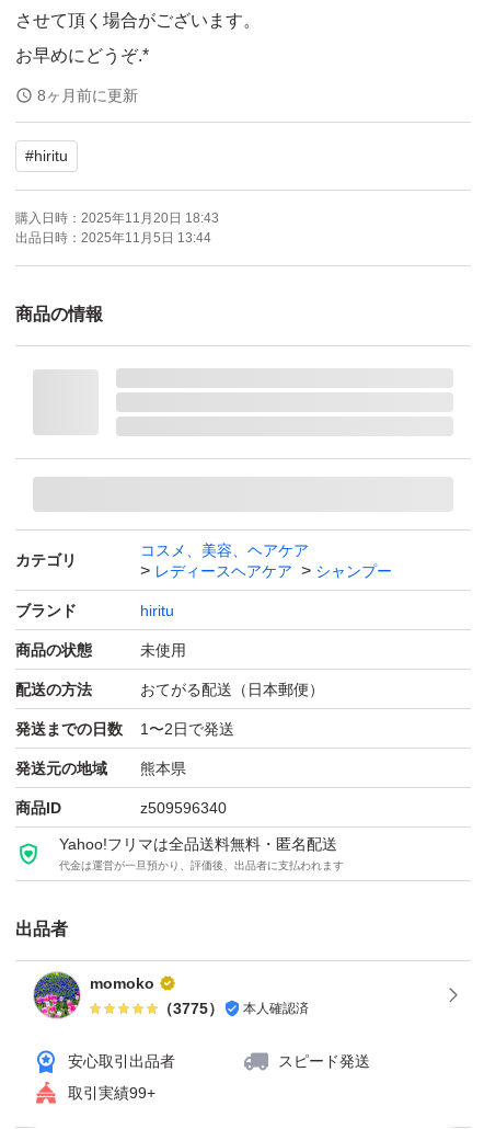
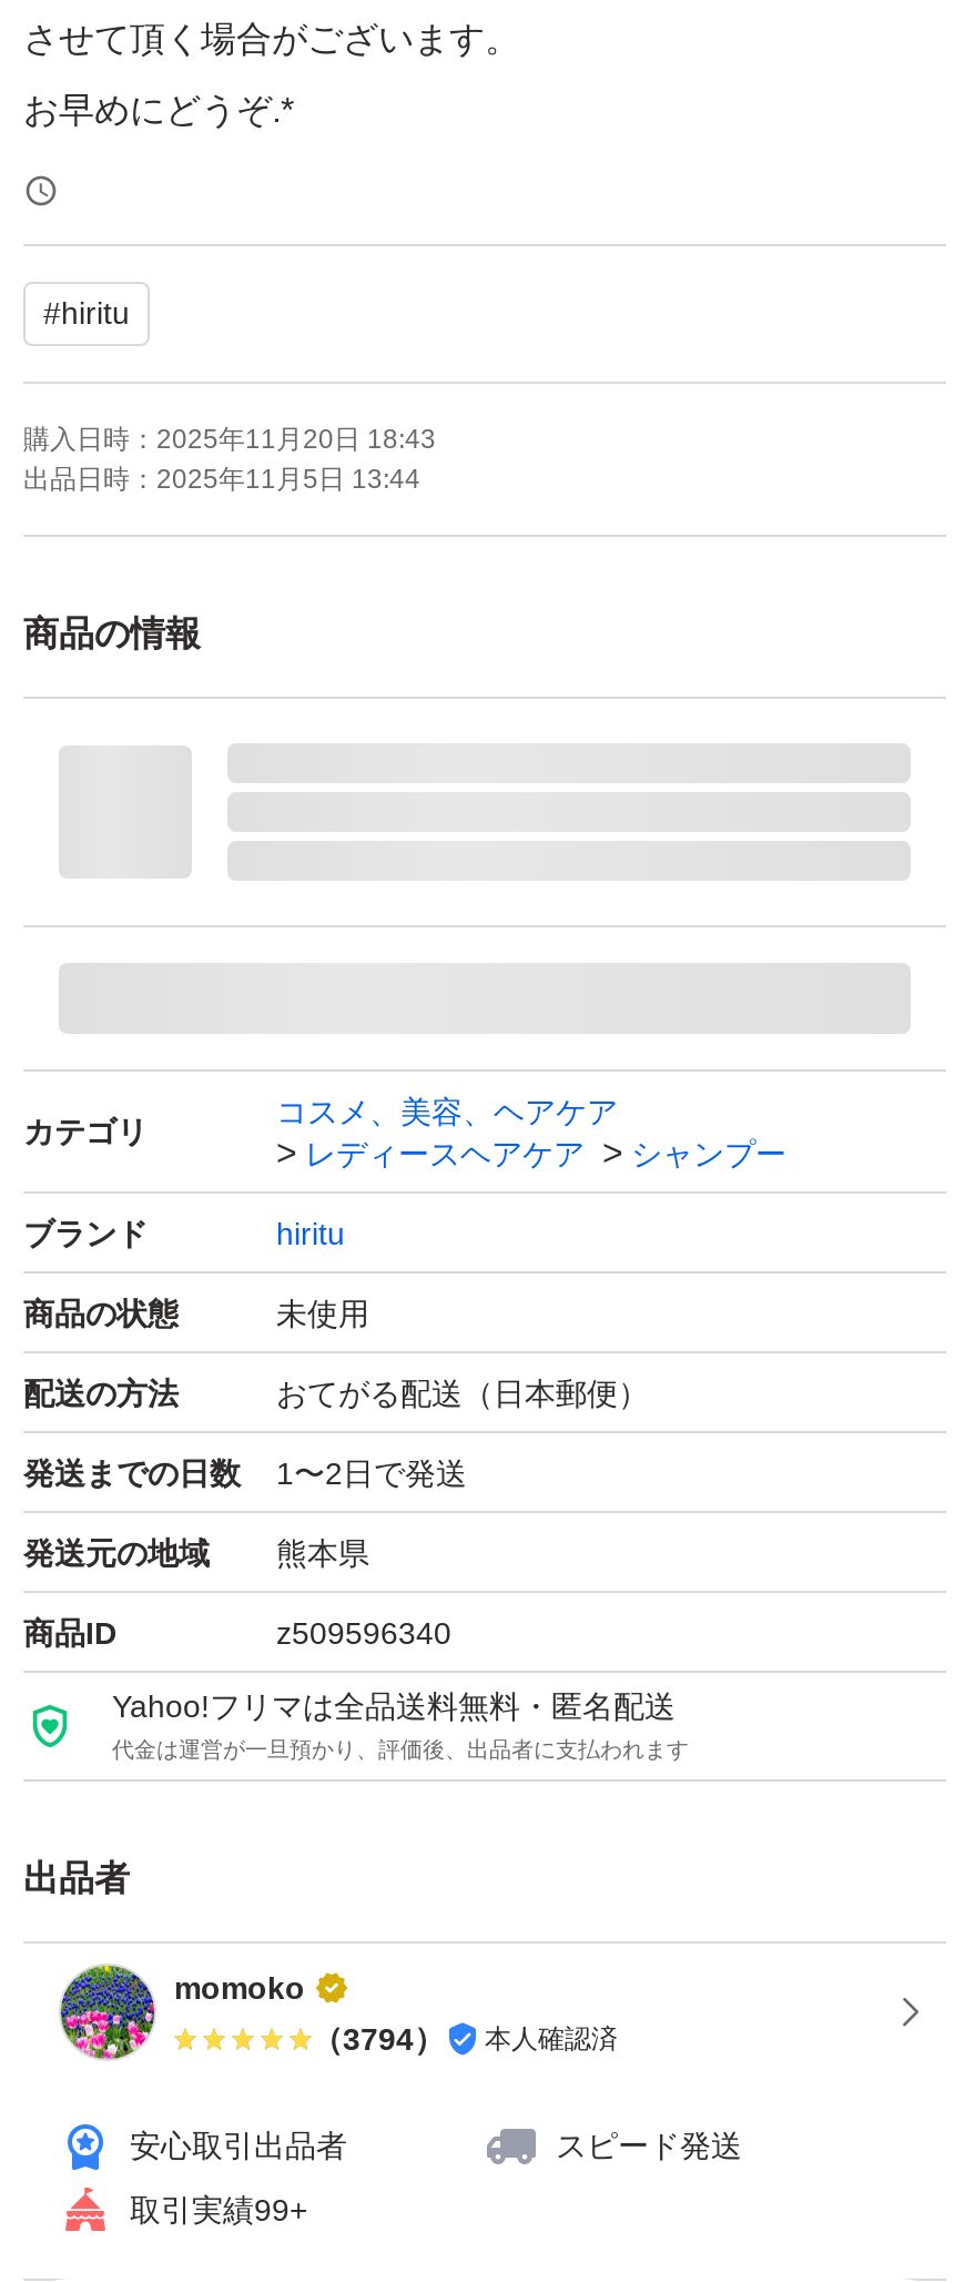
- 8ヶ月前に更新

- （3775） 本人確認済
+ （3794） 本人確認済
